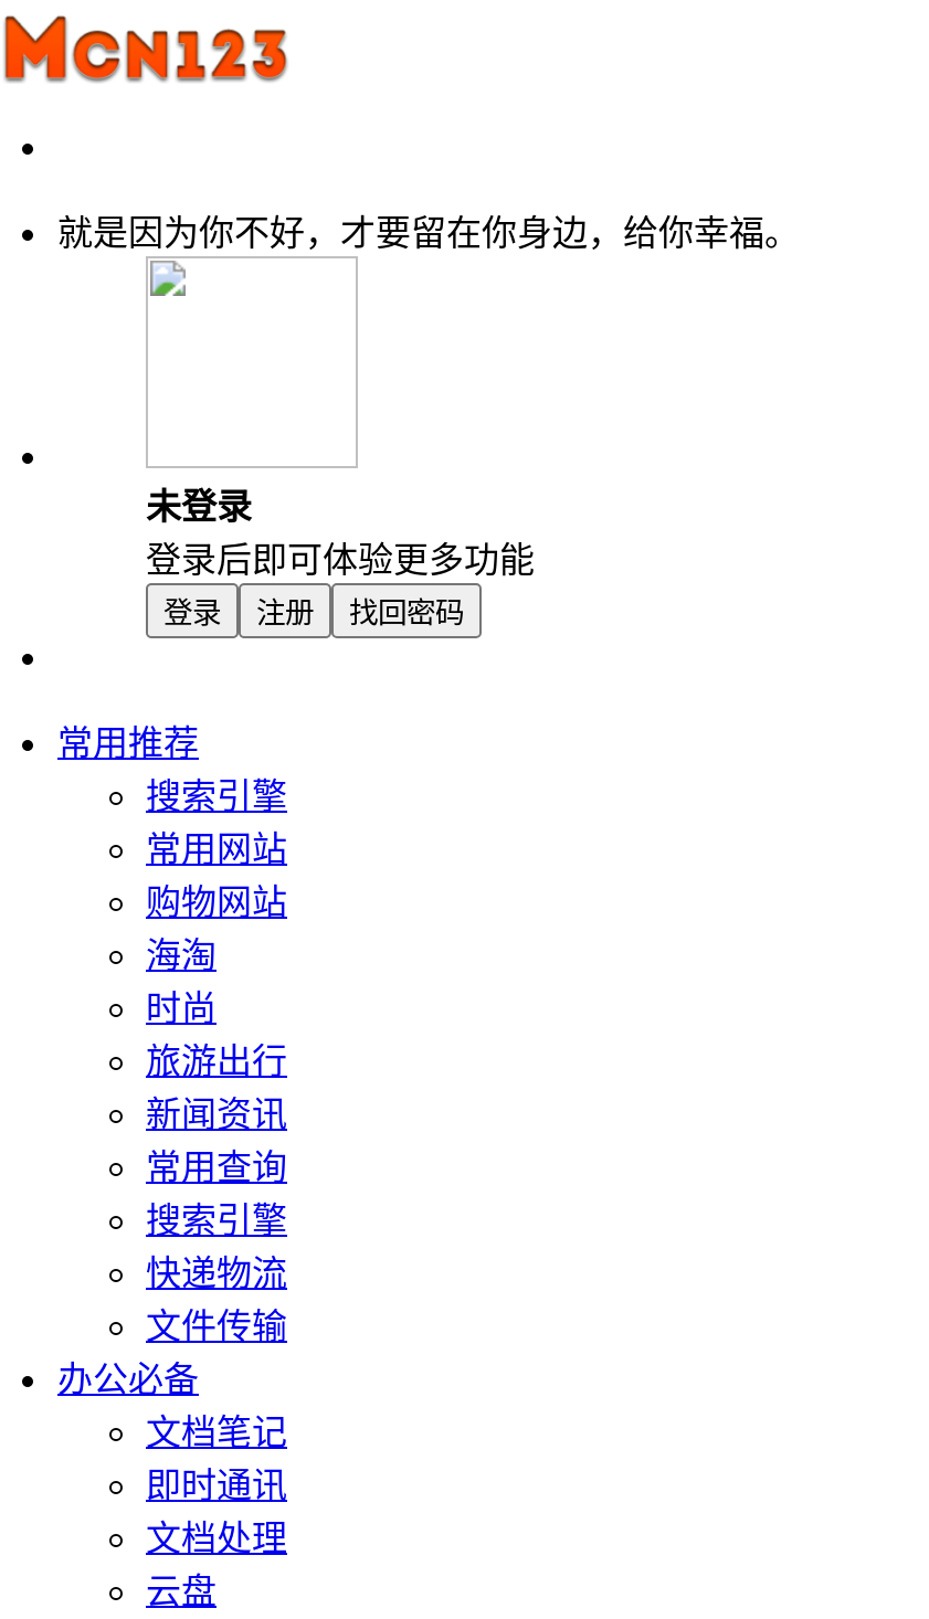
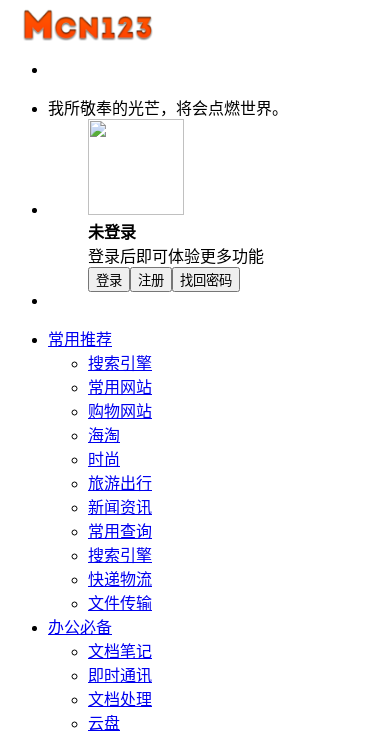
- 就是因为你不好，才要留在你身边，给你幸福。
+ 我所敬奉的光芒，将会点燃世界。
